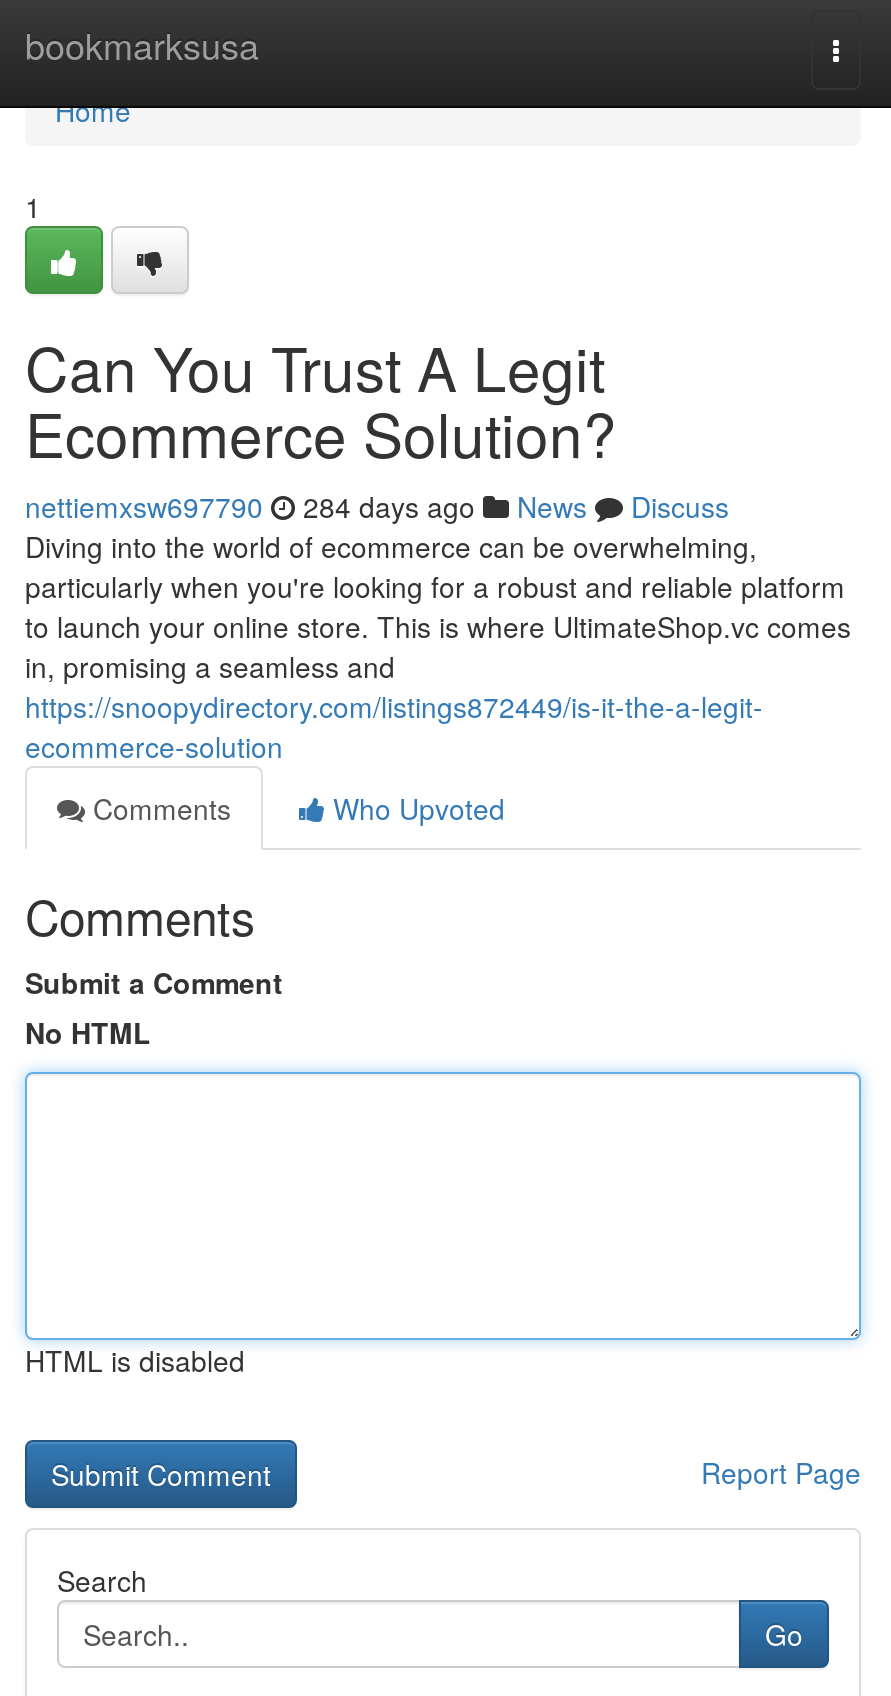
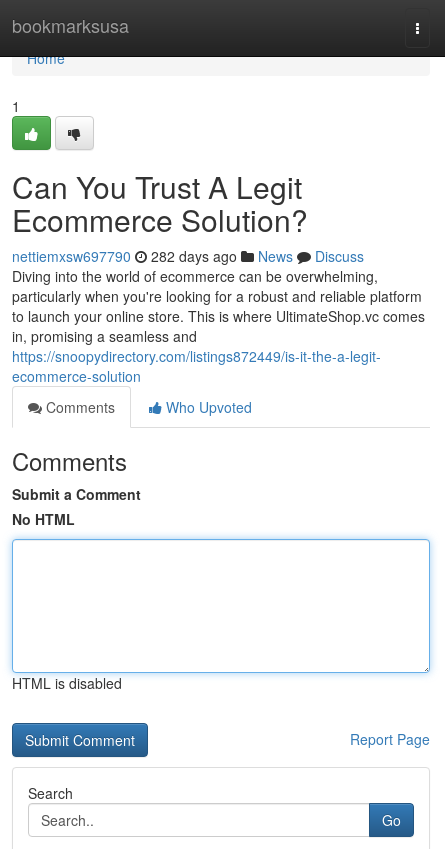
- nettiemxsw697790 284 days ago News Discuss
+ nettiemxsw697790 282 days ago News Discuss
